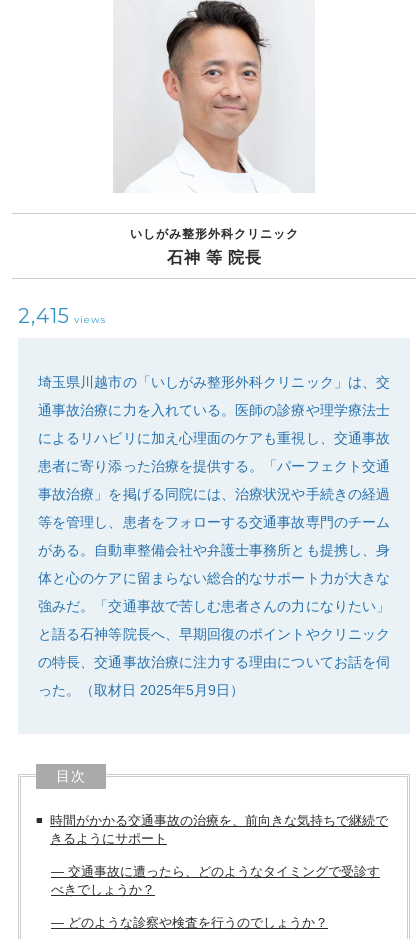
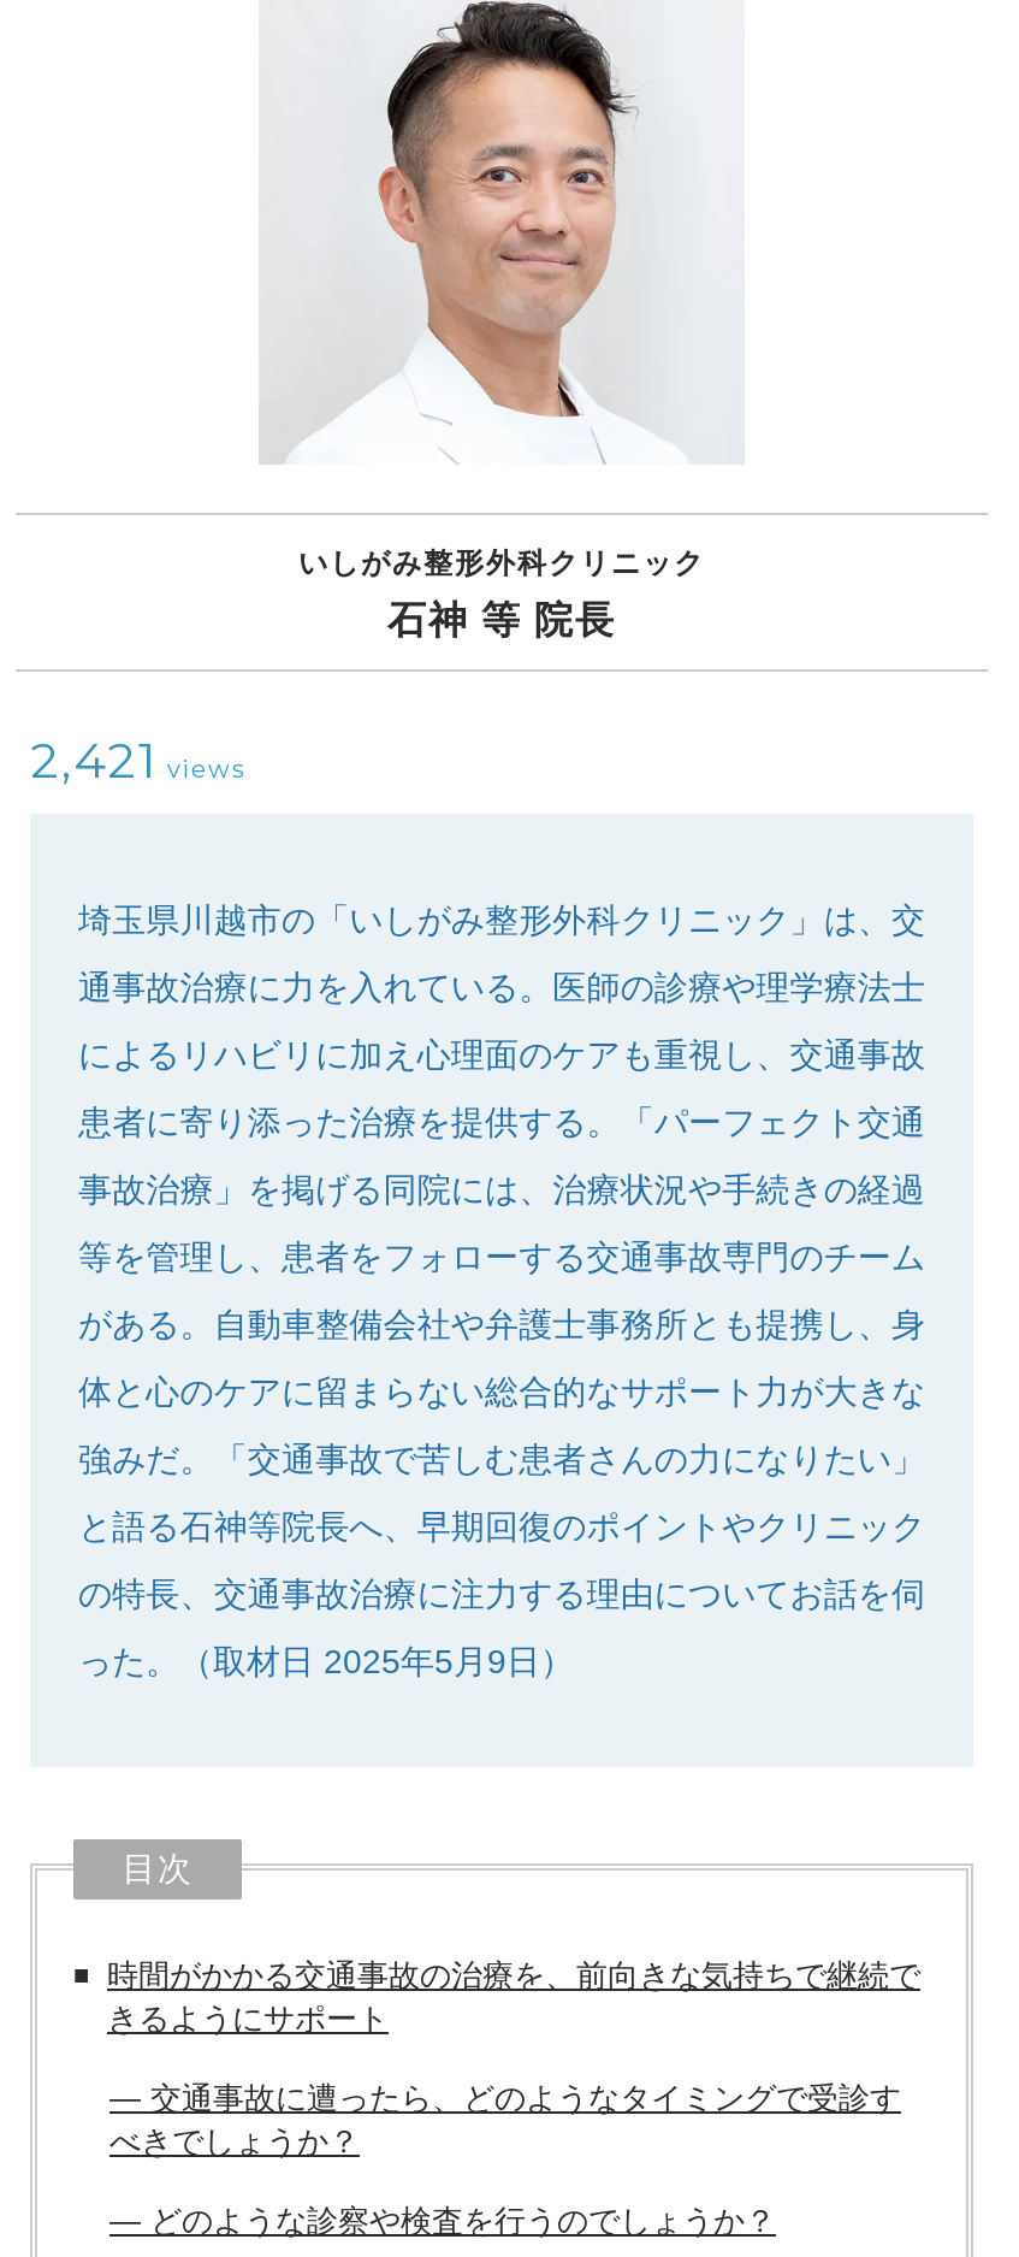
- 2,415 views
+ 2,421 views
